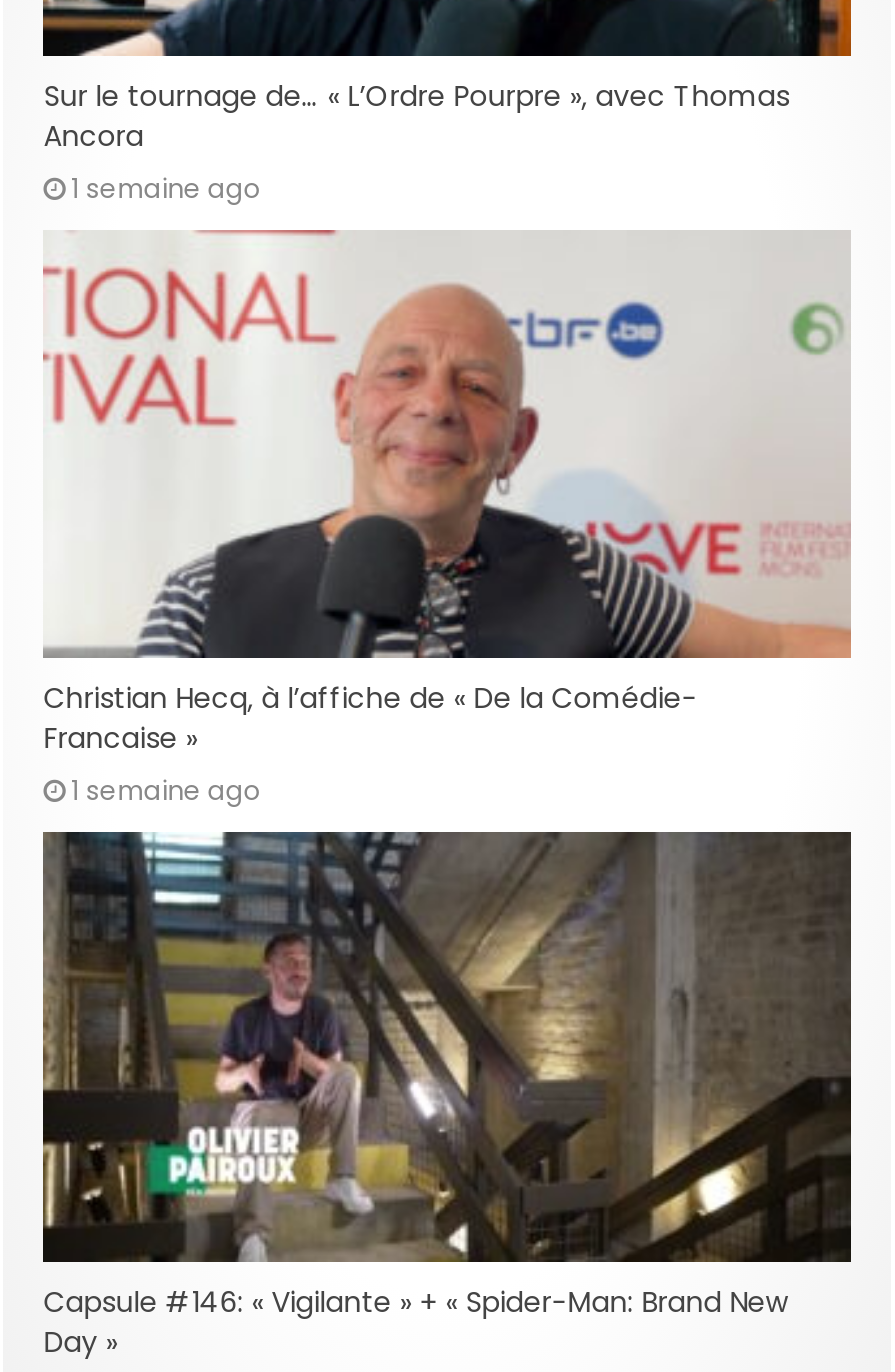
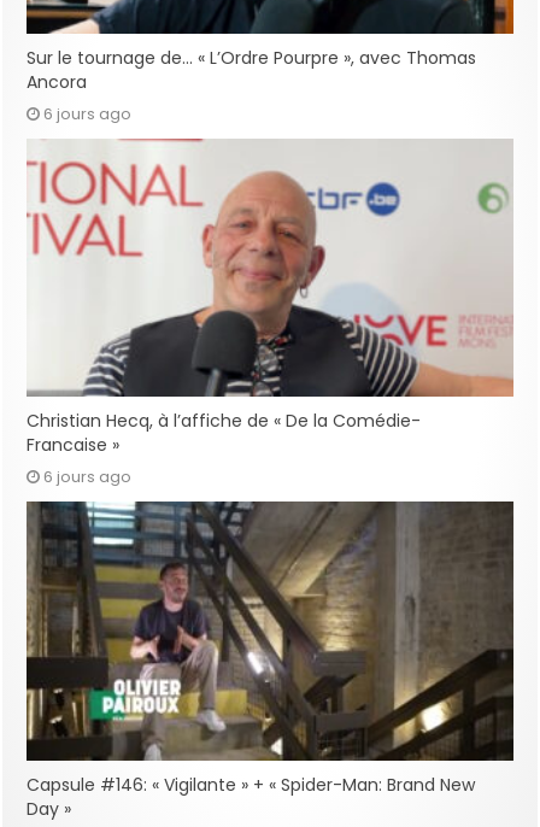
- 1 semaine ago
+ 6 jours ago

- 1 semaine ago
+ 6 jours ago
